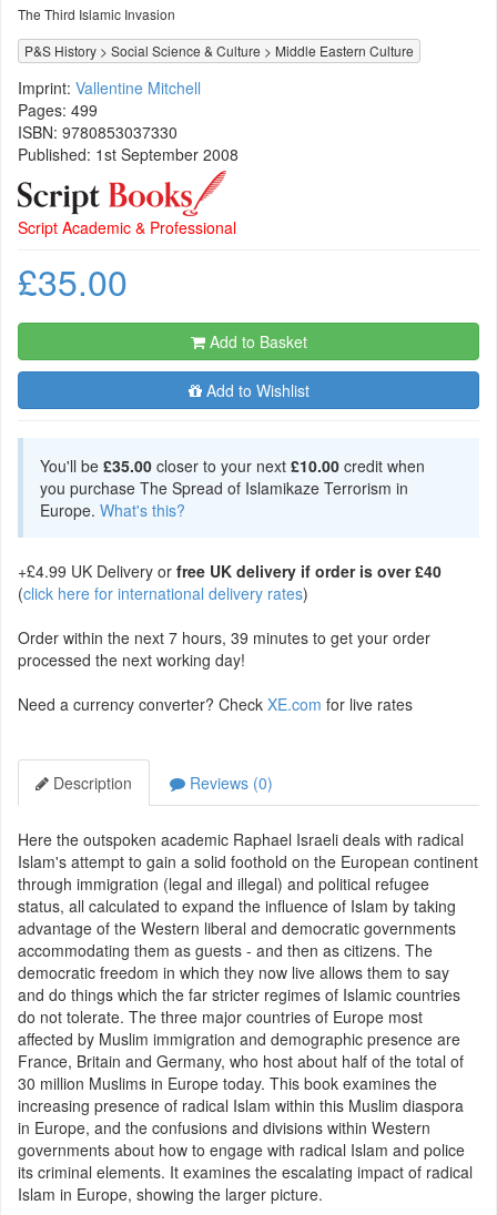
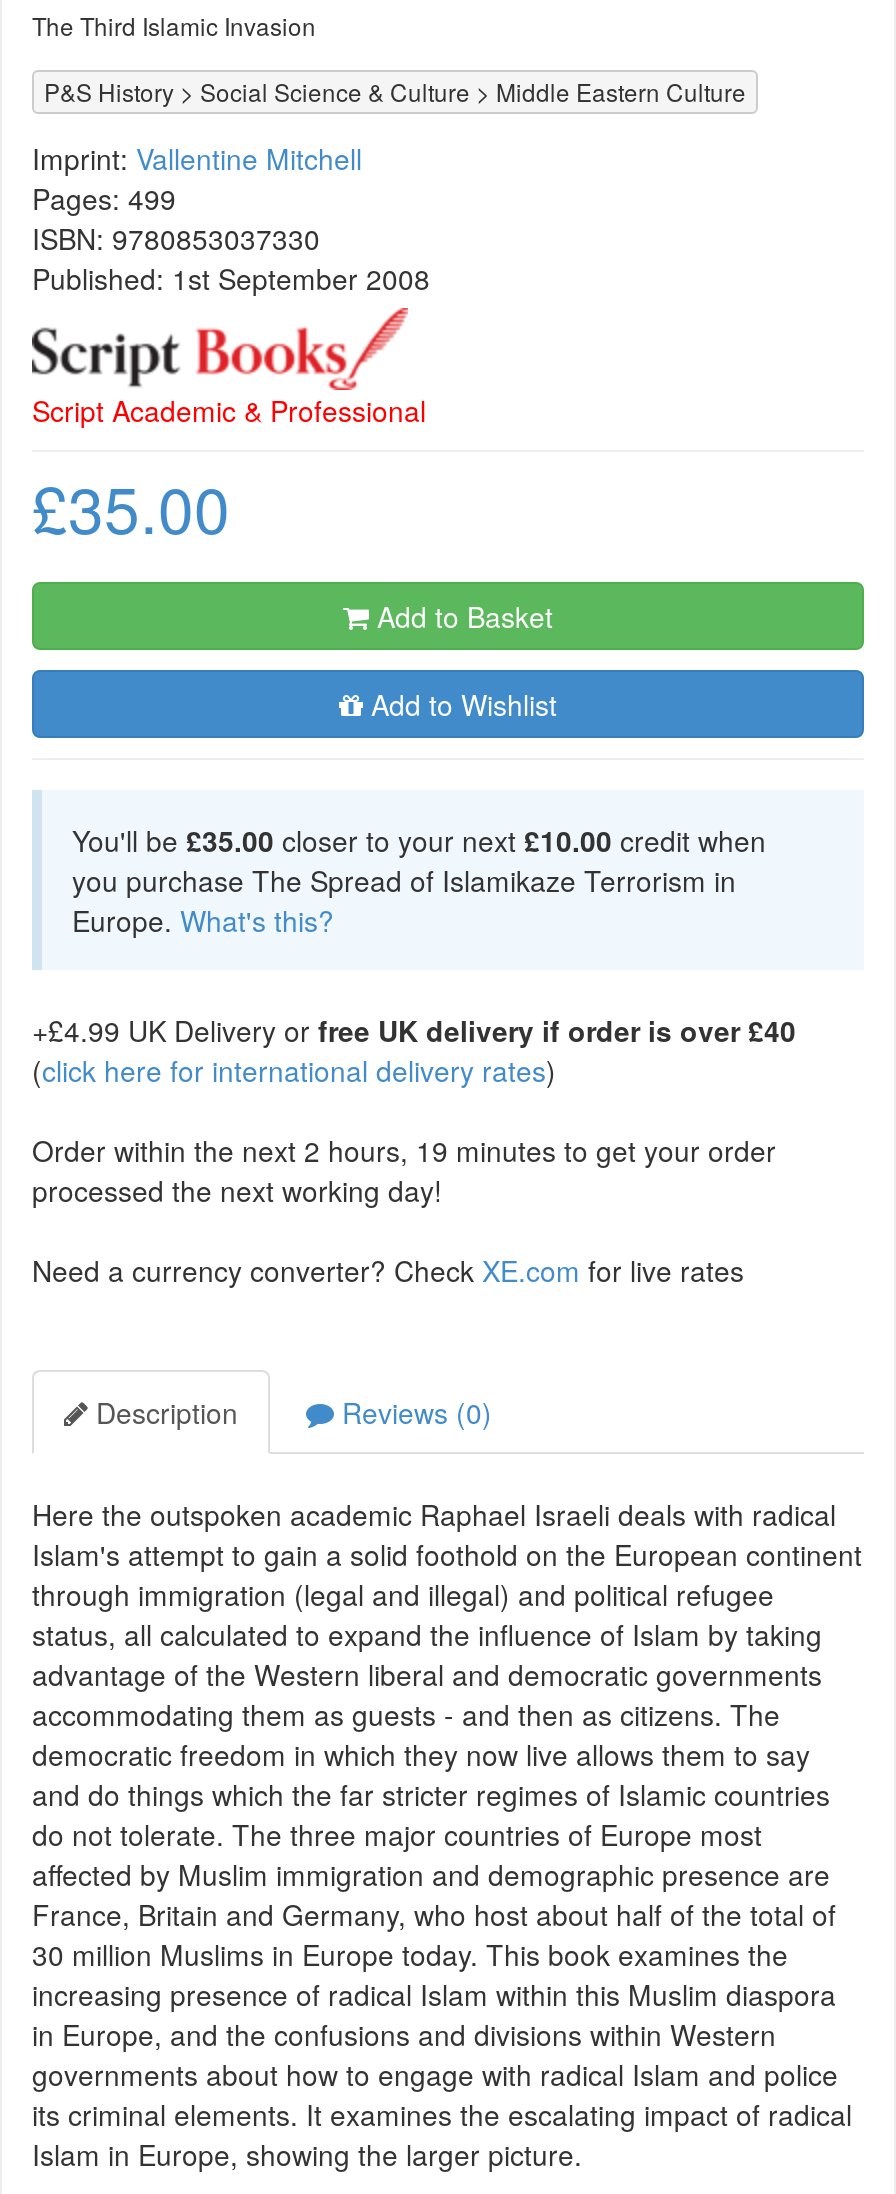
- Order within the next 7 hours, 39 minutes to get your order
+ Order within the next 2 hours, 19 minutes to get your order
